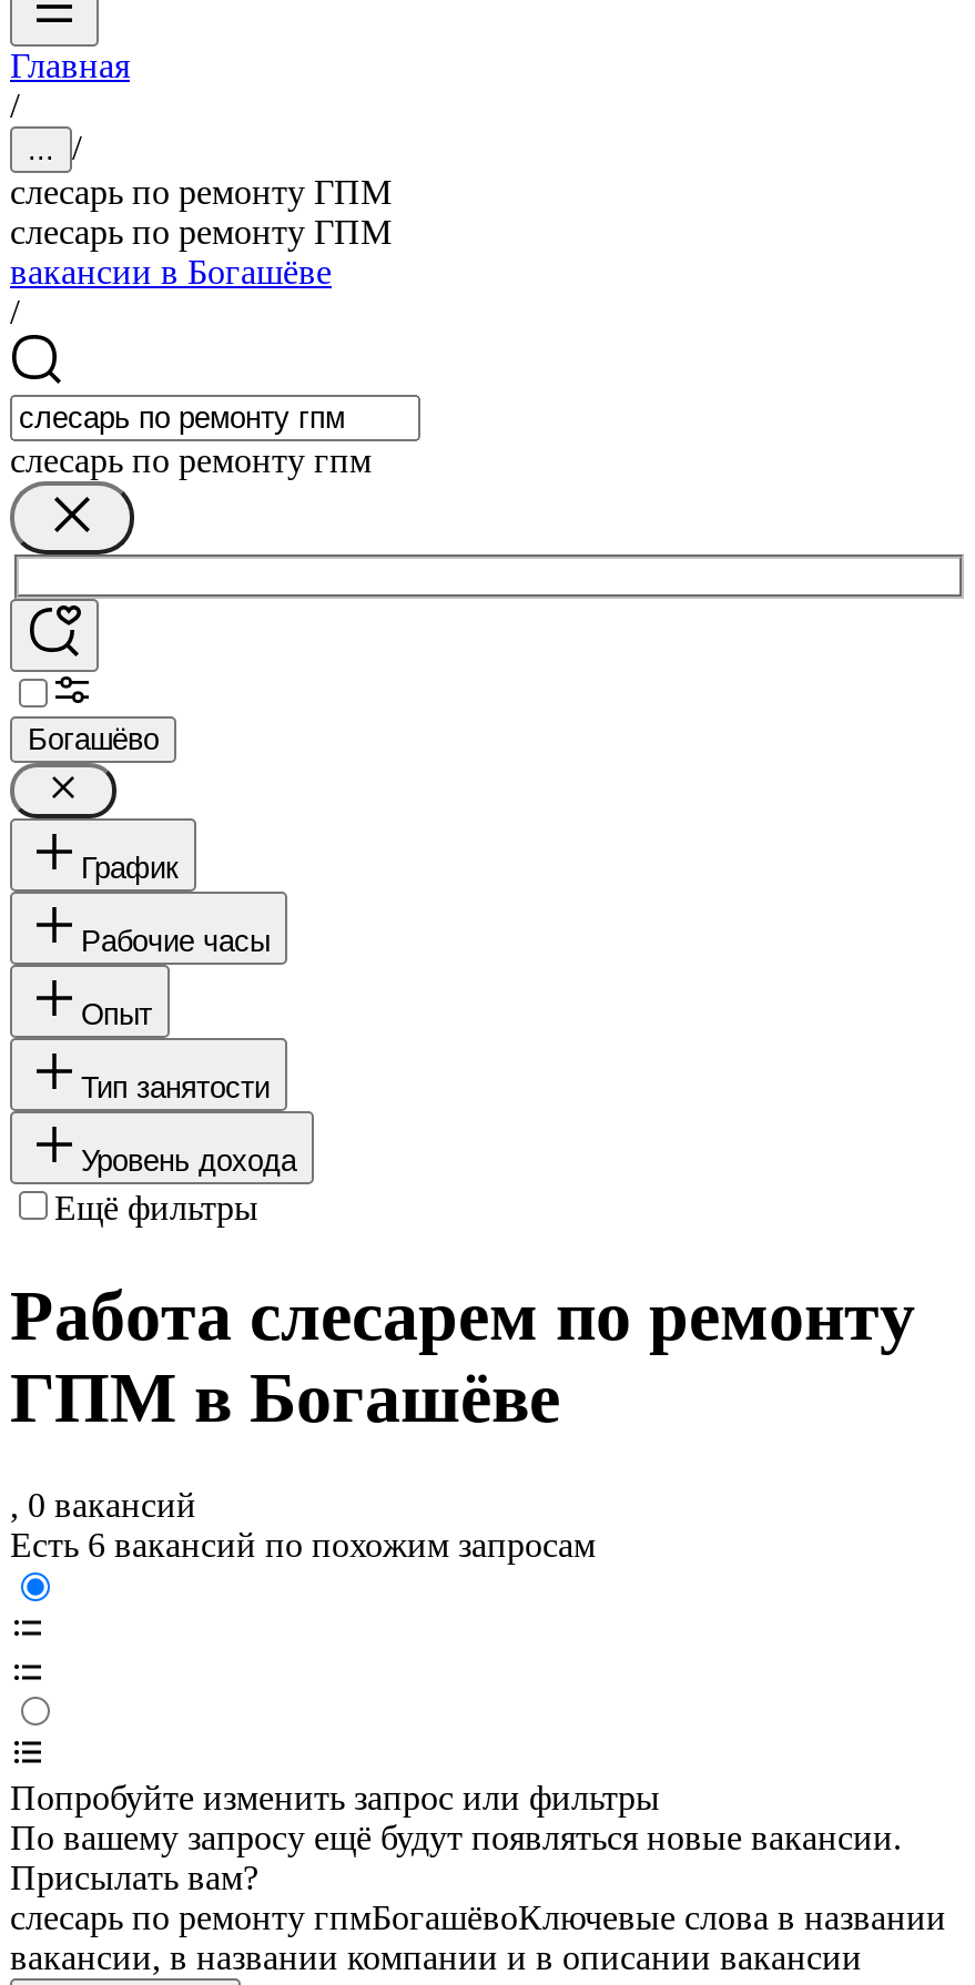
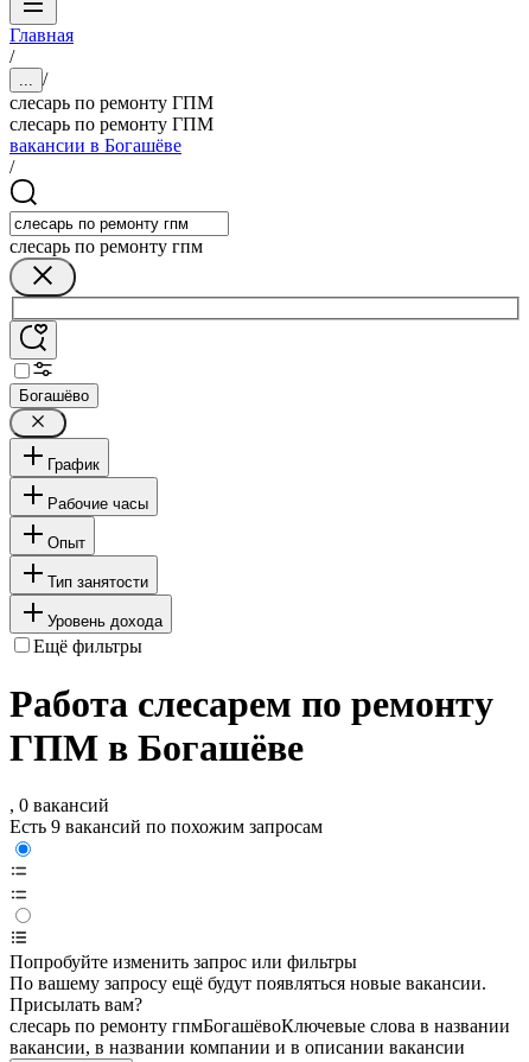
- Есть 6 вакансий по похожим запросам
+ Есть 9 вакансий по похожим запросам
